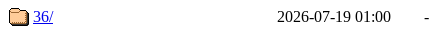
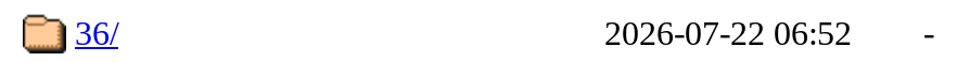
- 2026-07-19 01:00
+ 2026-07-22 06:52
